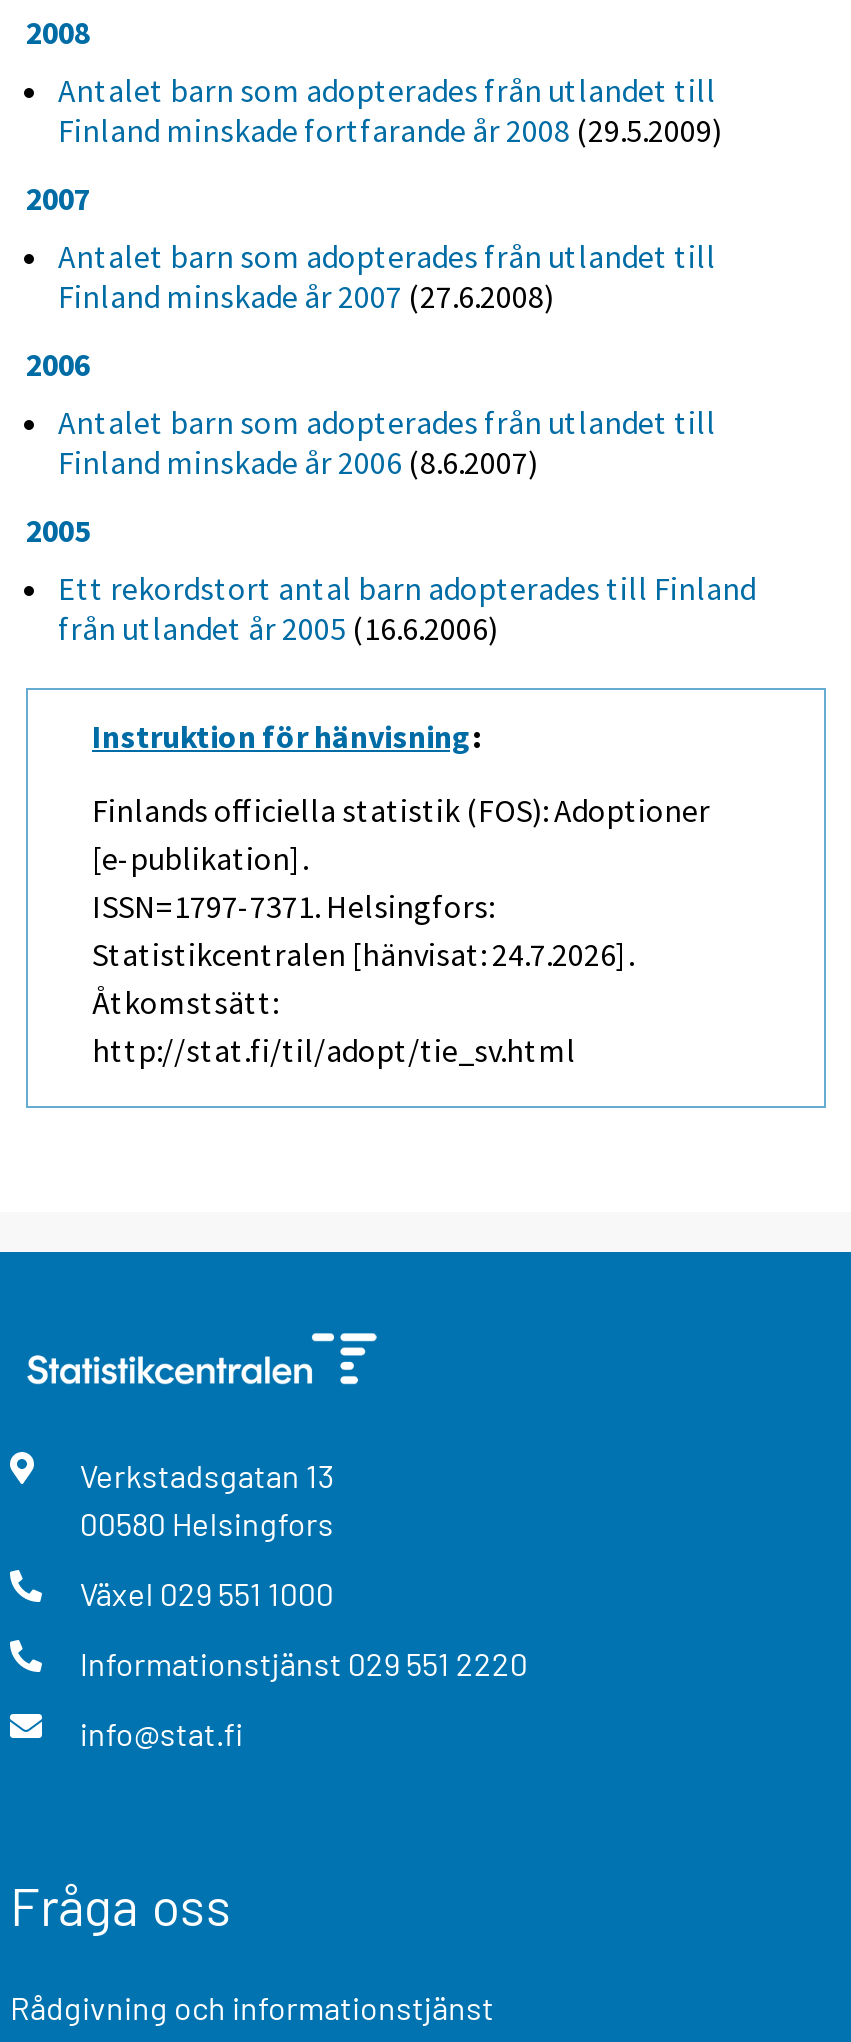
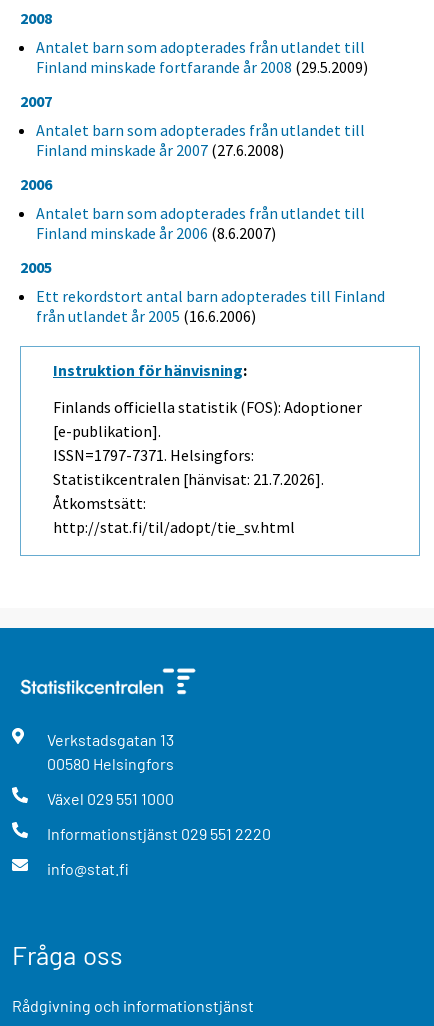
- Statistikcentralen [hänvisat: 24.7.2026].
+ Statistikcentralen [hänvisat: 21.7.2026].
